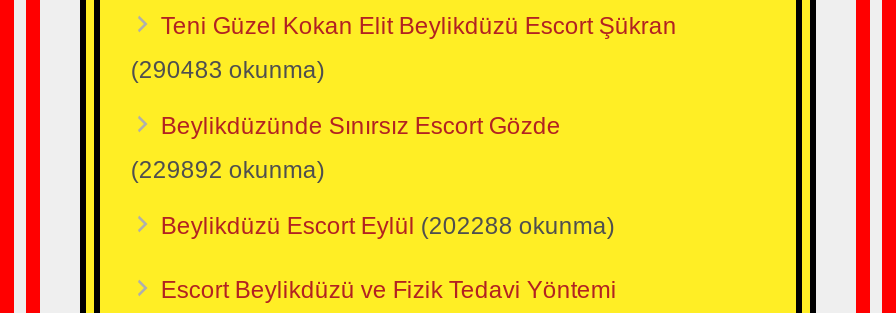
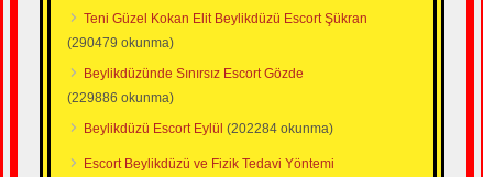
- (290483 okunma)
+ (290479 okunma)

- (229892 okunma)
+ (229886 okunma)

- Beylikdüzü Escort Eylül (202288 okunma)
+ Beylikdüzü Escort Eylül (202284 okunma)
